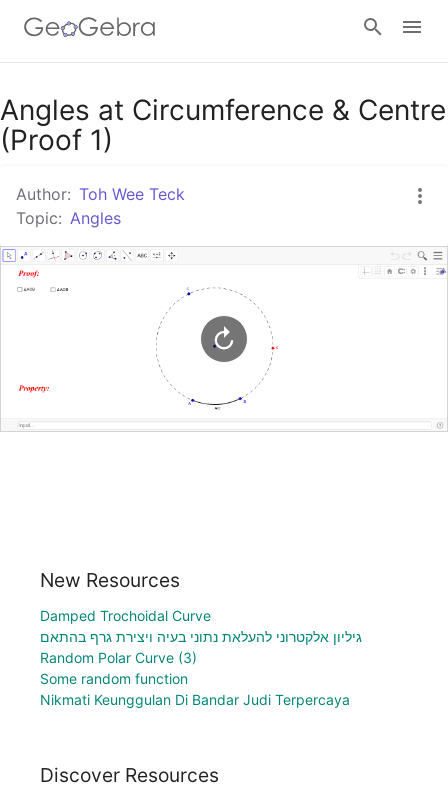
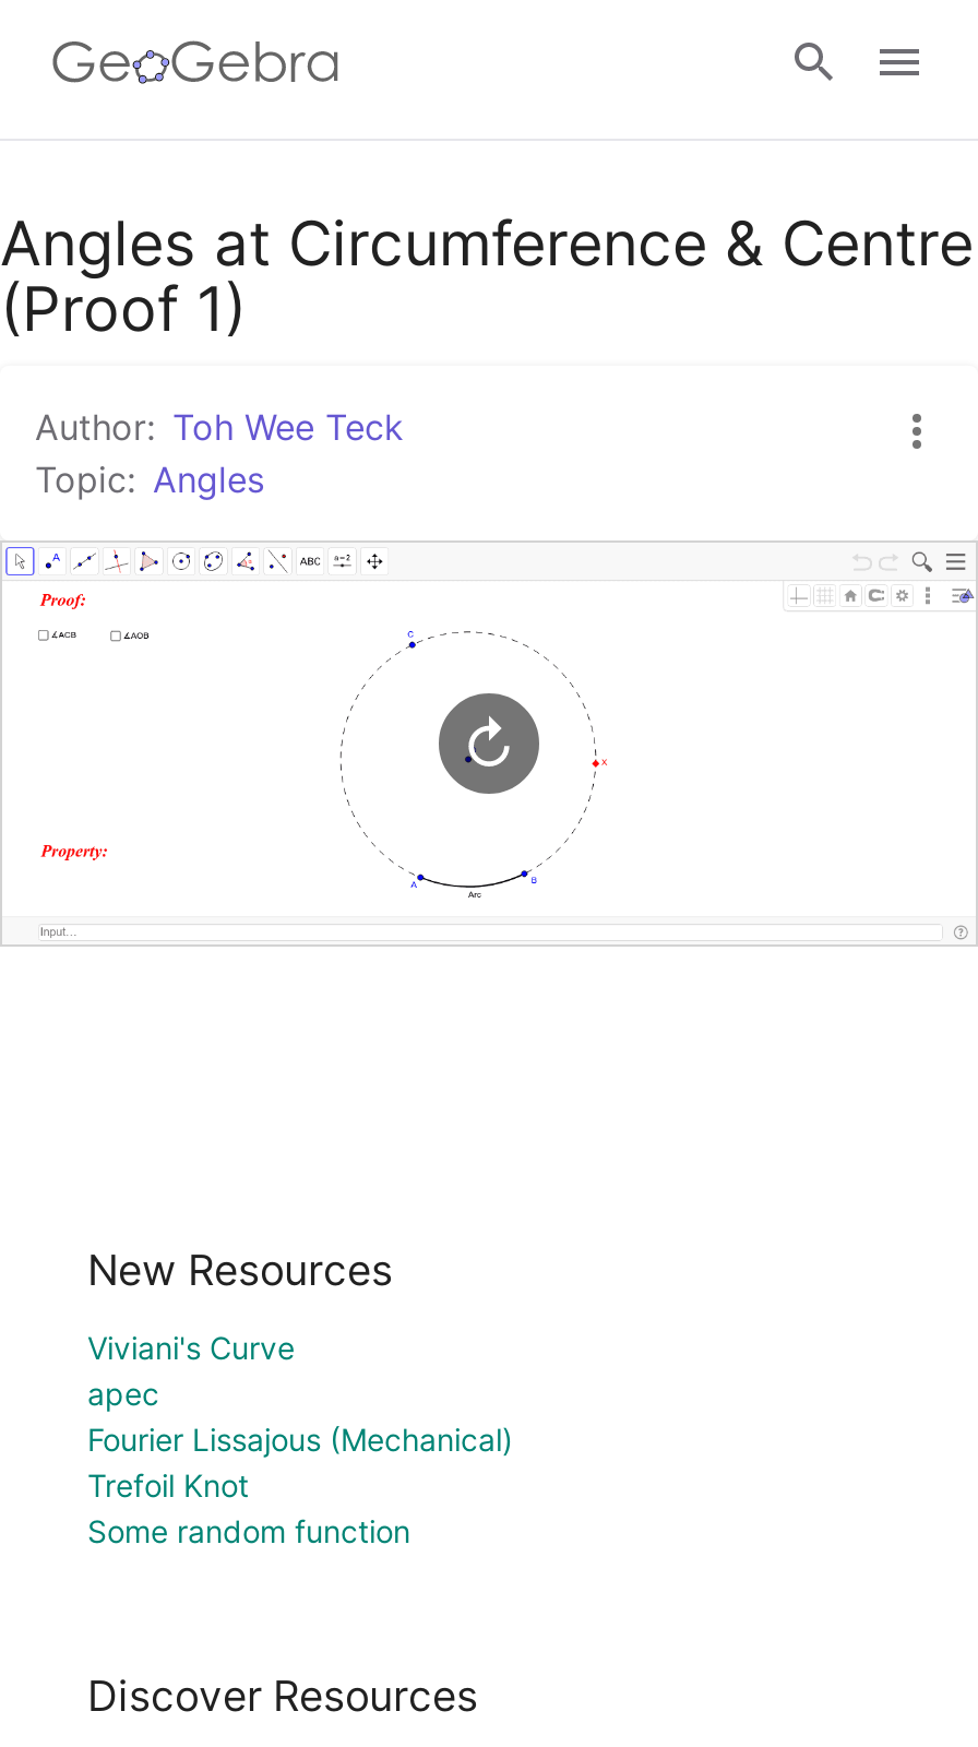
- Damped Trochoidal Curve
- גיליון אלקטרוני להעלאת נתוני בעיה ויצירת גרף בהתאם
- Random Polar Curve (3)
+ Viviani's Curve
+ apec
+ Fourier Lissajous (Mechanical)
+ Trefoil Knot

moved down: Some random function

- Nikmati Keunggulan Di Bandar Judi Terpercaya
